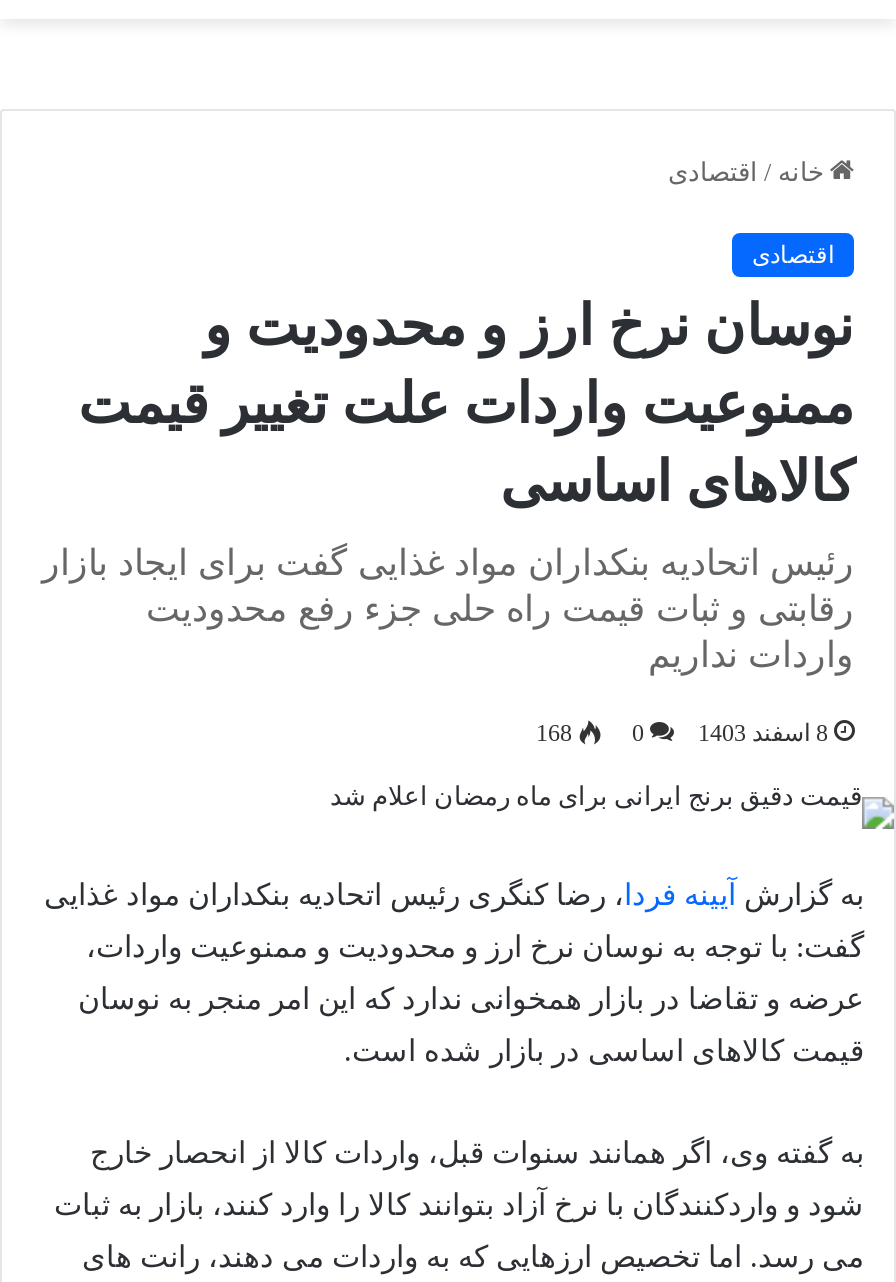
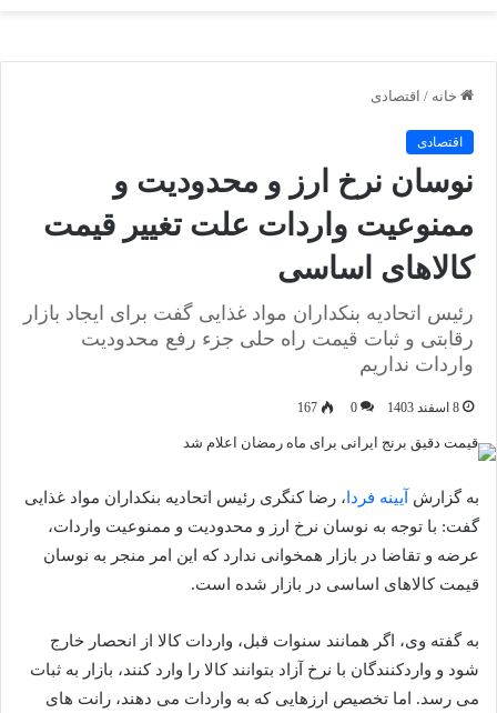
- 168
+ 167
